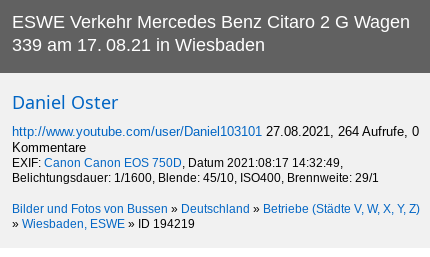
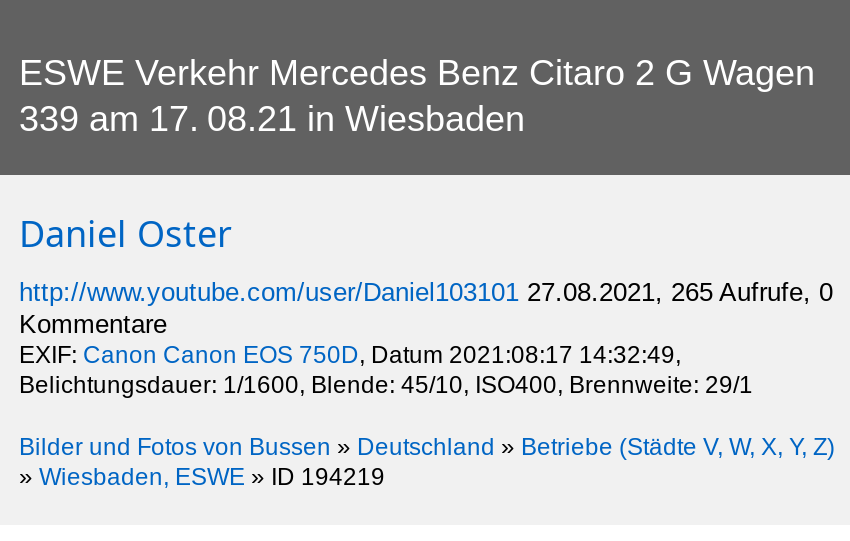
- http://www.youtube.com/user/Daniel103101 27.08.2021, 264 Aufrufe, 0
+ http://www.youtube.com/user/Daniel103101 27.08.2021, 265 Aufrufe, 0
